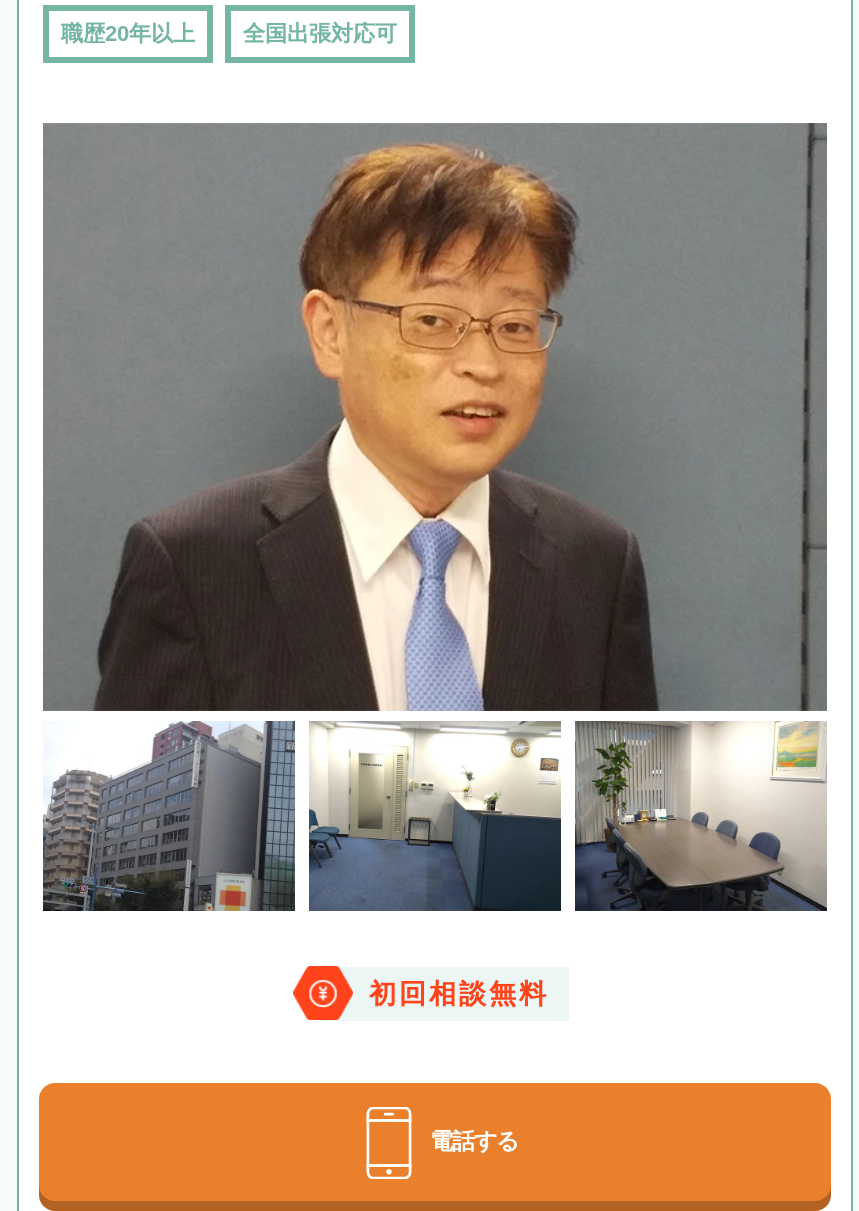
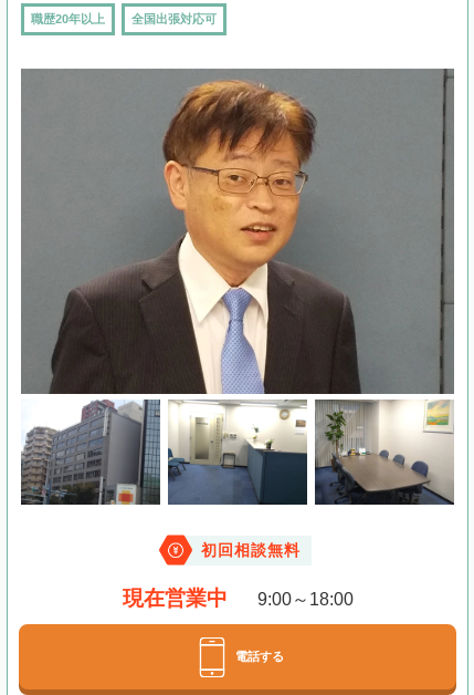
+ 現在営業中
+ 9:00～18:00
